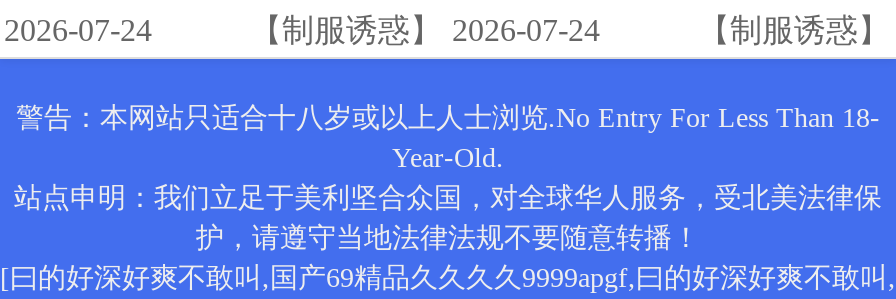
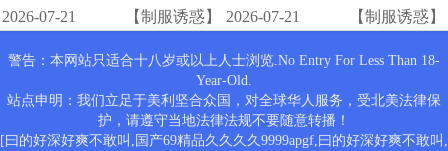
- 2026-07-24
+ 2026-07-21

- 【制服诱惑】 2026-07-24
+ 【制服诱惑】 2026-07-21
